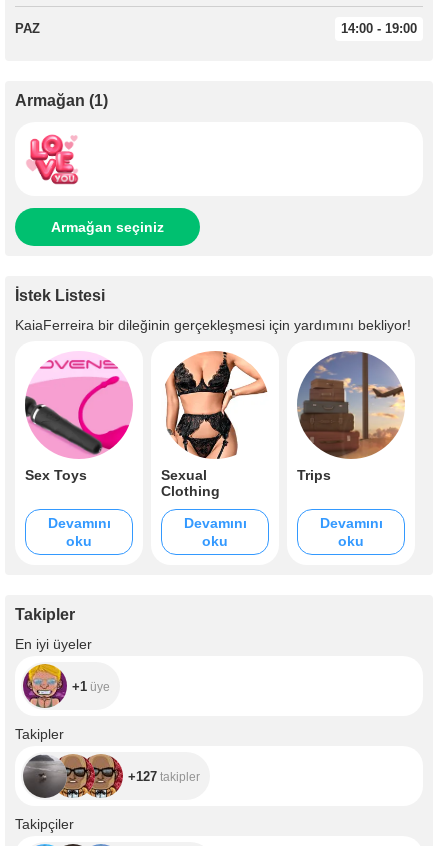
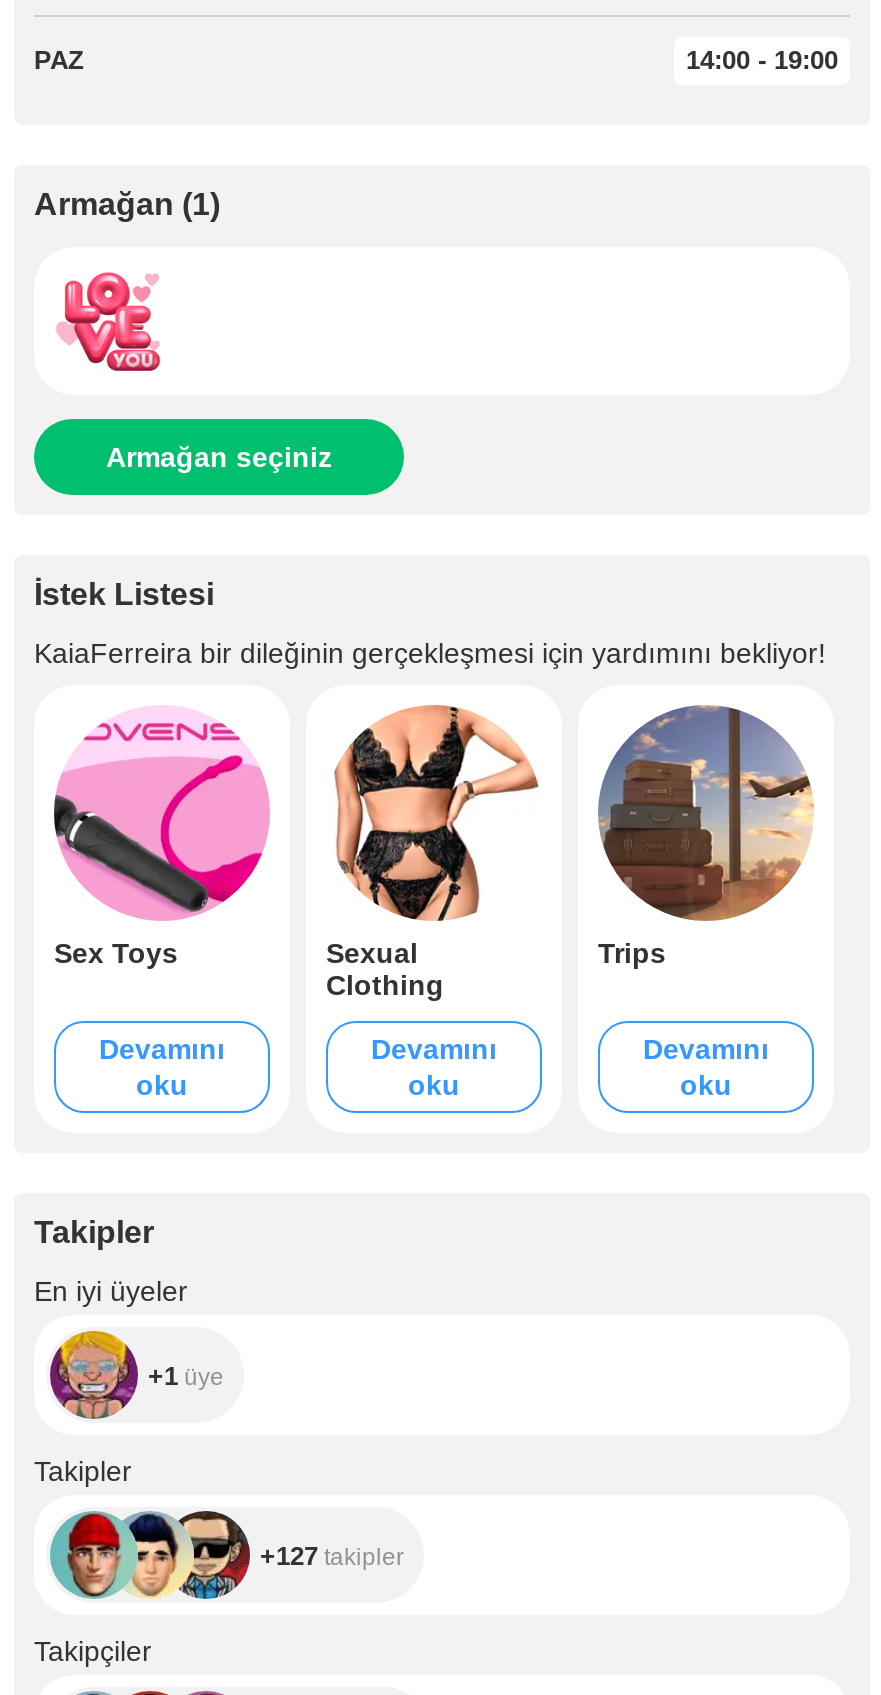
- [image]
+ [image]
